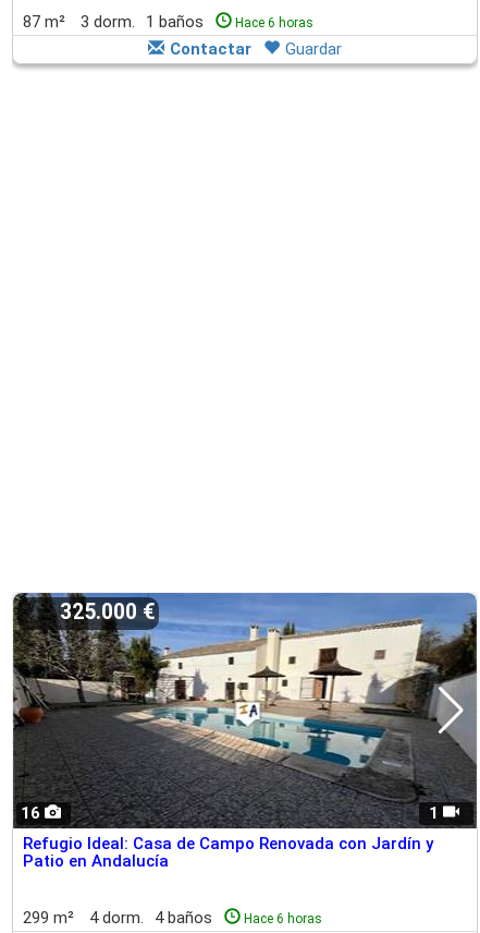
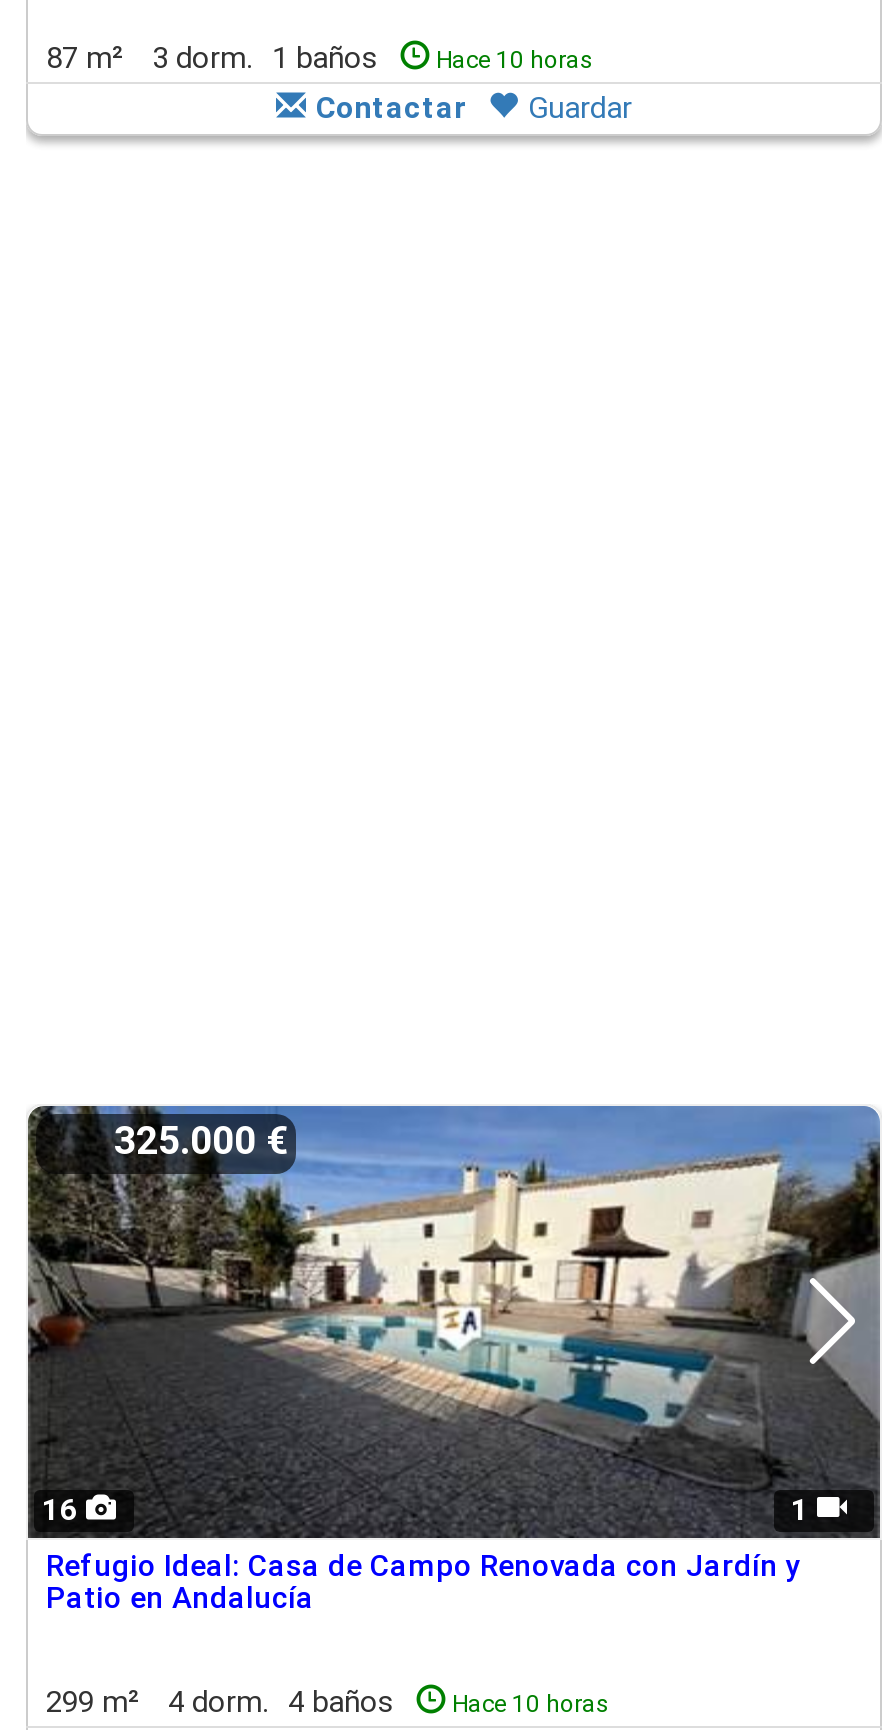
- Hace 6 horas
+ Hace 10 horas

- 299 m² 4 dorm. 4 baños Hace 6 horas
+ 299 m² 4 dorm. 4 baños Hace 10 horas
